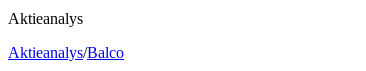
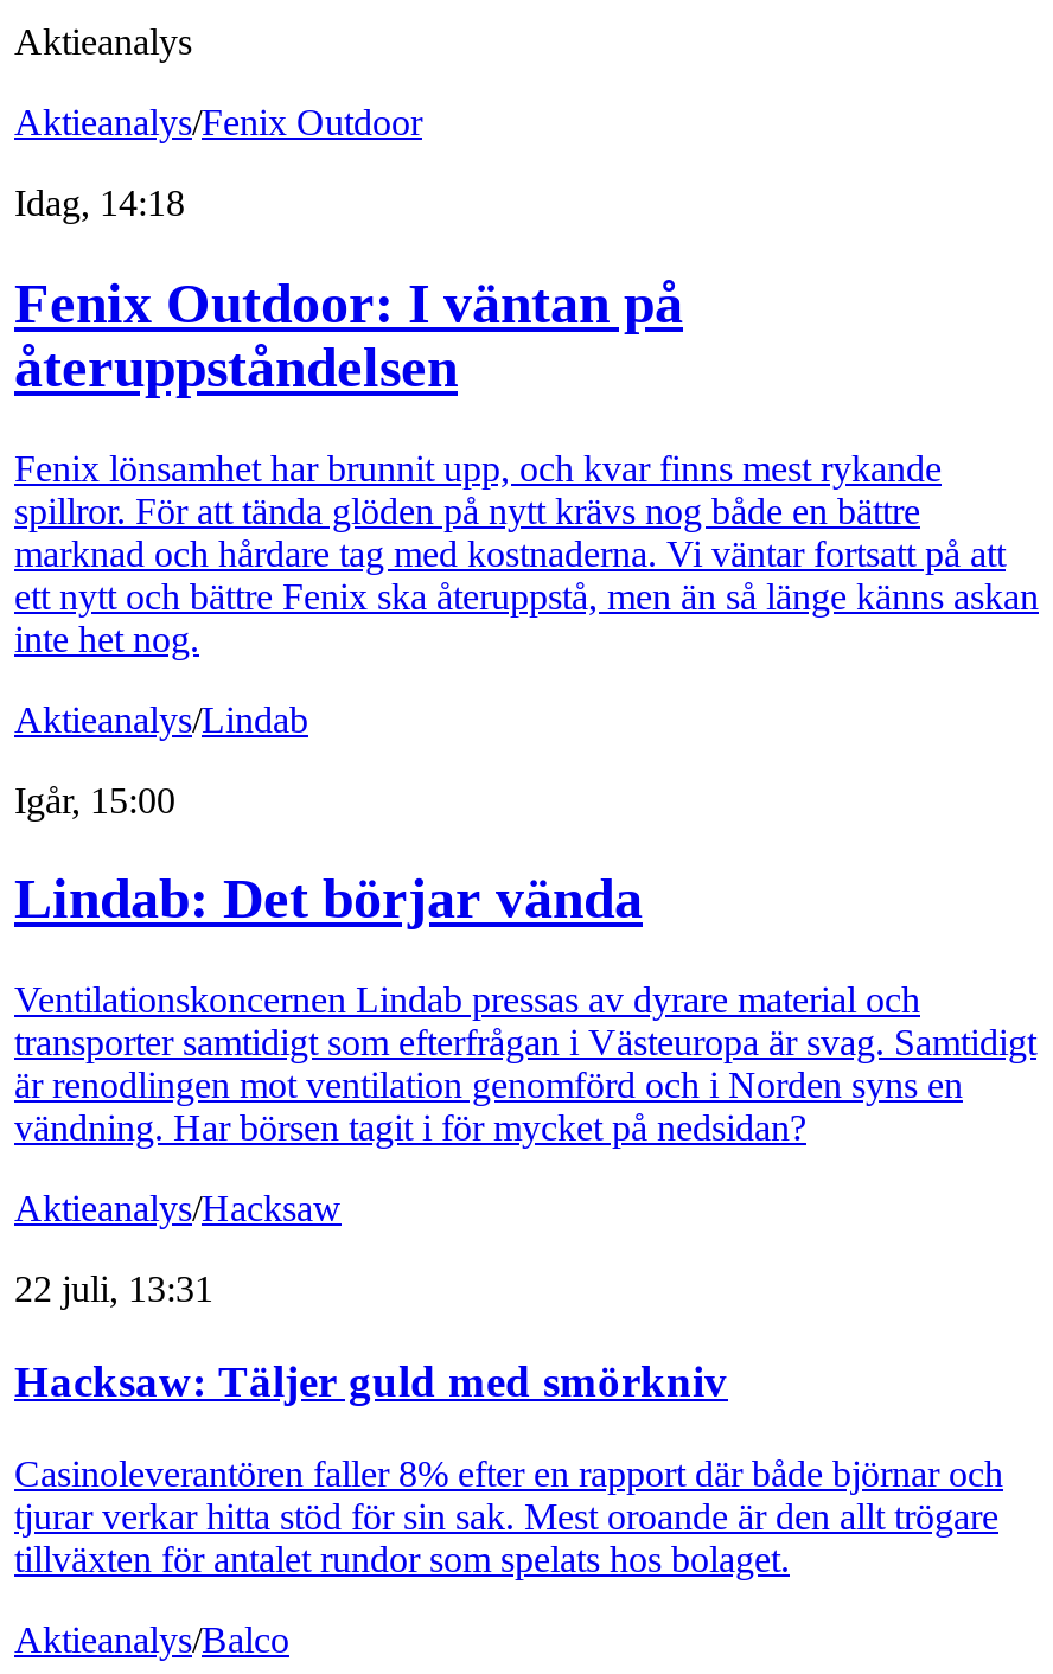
+ Aktieanalys/Fenix Outdoor
+ Idag, 14:18
+ Fenix Outdoor: I väntan på
+ återuppståndelsen
+ Fenix lönsamhet har brunnit upp, och kvar finns mest rykande
+ spillror. För att tända glöden på nytt krävs nog både en bättre
+ marknad och hårdare tag med kostnaderna. Vi väntar fortsatt på att
+ ett nytt och bättre Fenix ska återuppstå, men än så länge känns askan
+ inte het nog.
+ Aktieanalys/Lindab
+ Igår, 15:00
+ Lindab: Det börjar vända
+ Ventilationskoncernen Lindab pressas av dyrare material och
+ transporter samtidigt som efterfrågan i Västeuropa är svag. Samtidigt
+ är renodlingen mot ventilation genomförd och i Norden syns en
+ vändning. Har börsen tagit i för mycket på nedsidan?
+ Aktieanalys/Hacksaw
+ 22 juli, 13:31
+ Hacksaw: Täljer guld med smörkniv
+ Casinoleverantören faller 8% efter en rapport där både björnar och
+ tjurar verkar hitta stöd för sin sak. Mest oroande är den allt trögare
+ tillväxten för antalet rundor som spelats hos bolaget.
